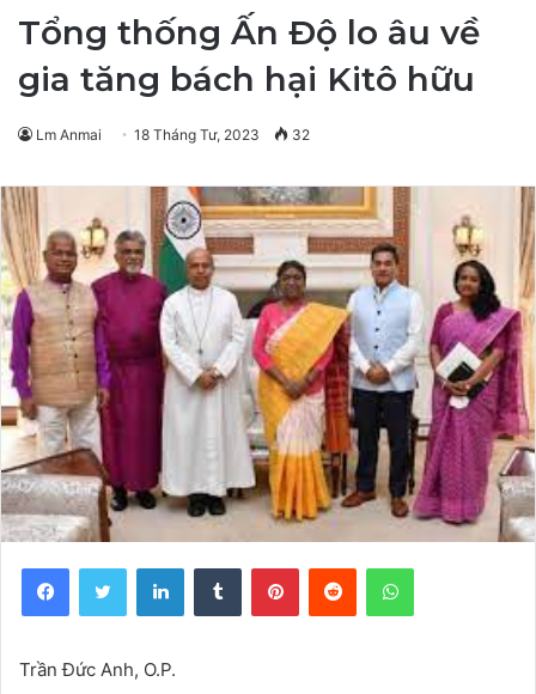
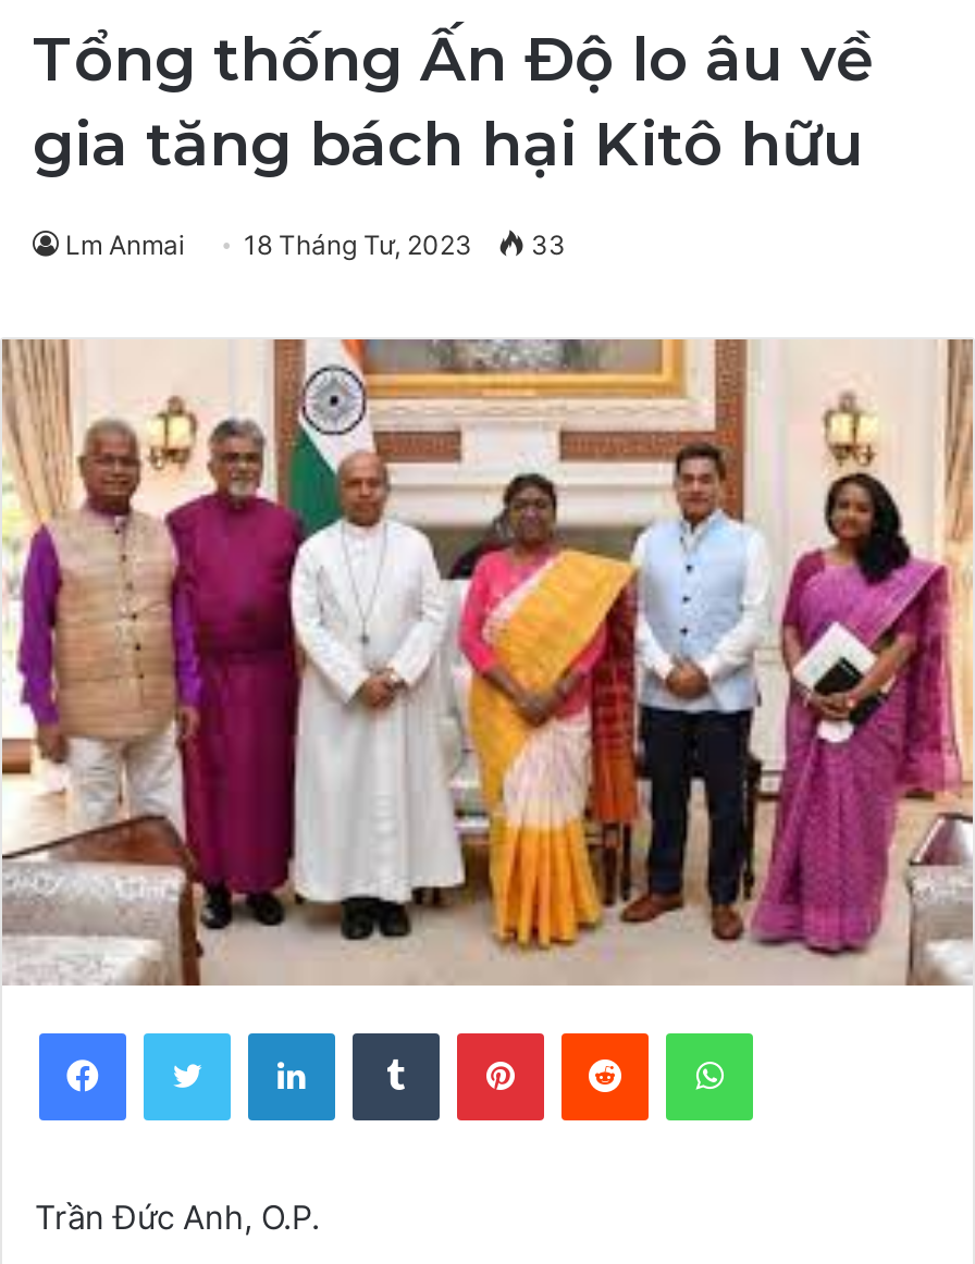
- Lm Anmai 18 Tháng Tư, 2023 32
+ Lm Anmai 18 Tháng Tư, 2023 33
